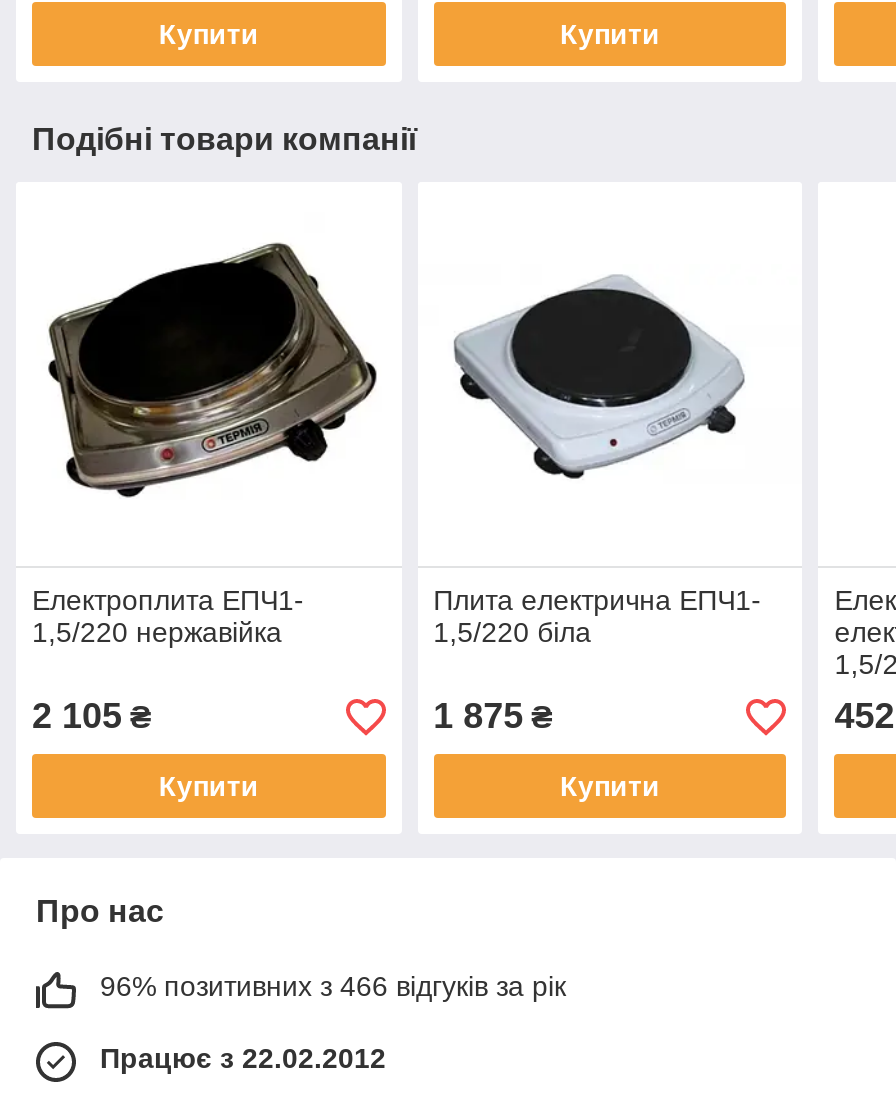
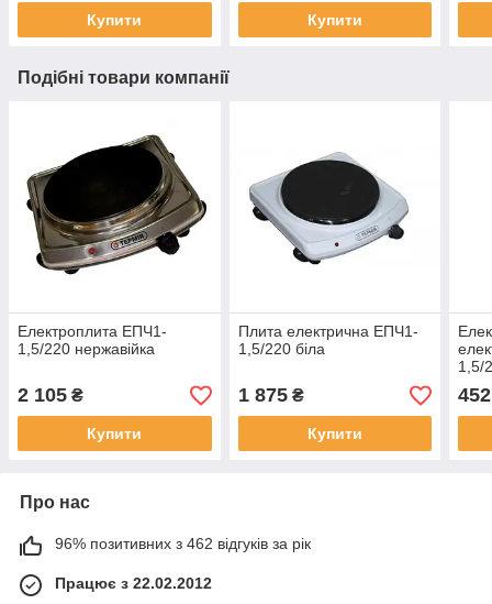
- 96% позитивних з 466 відгуків за рік
+ 96% позитивних з 462 відгуків за рік
